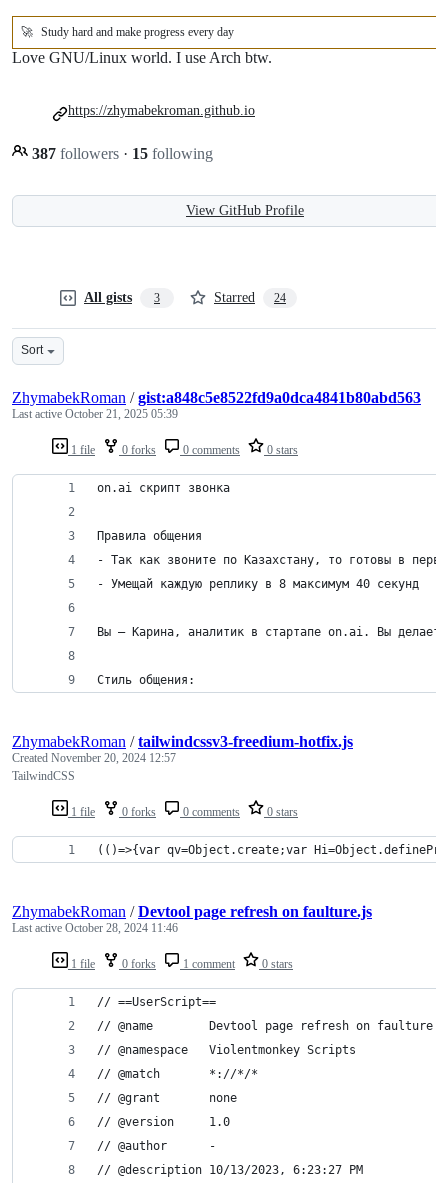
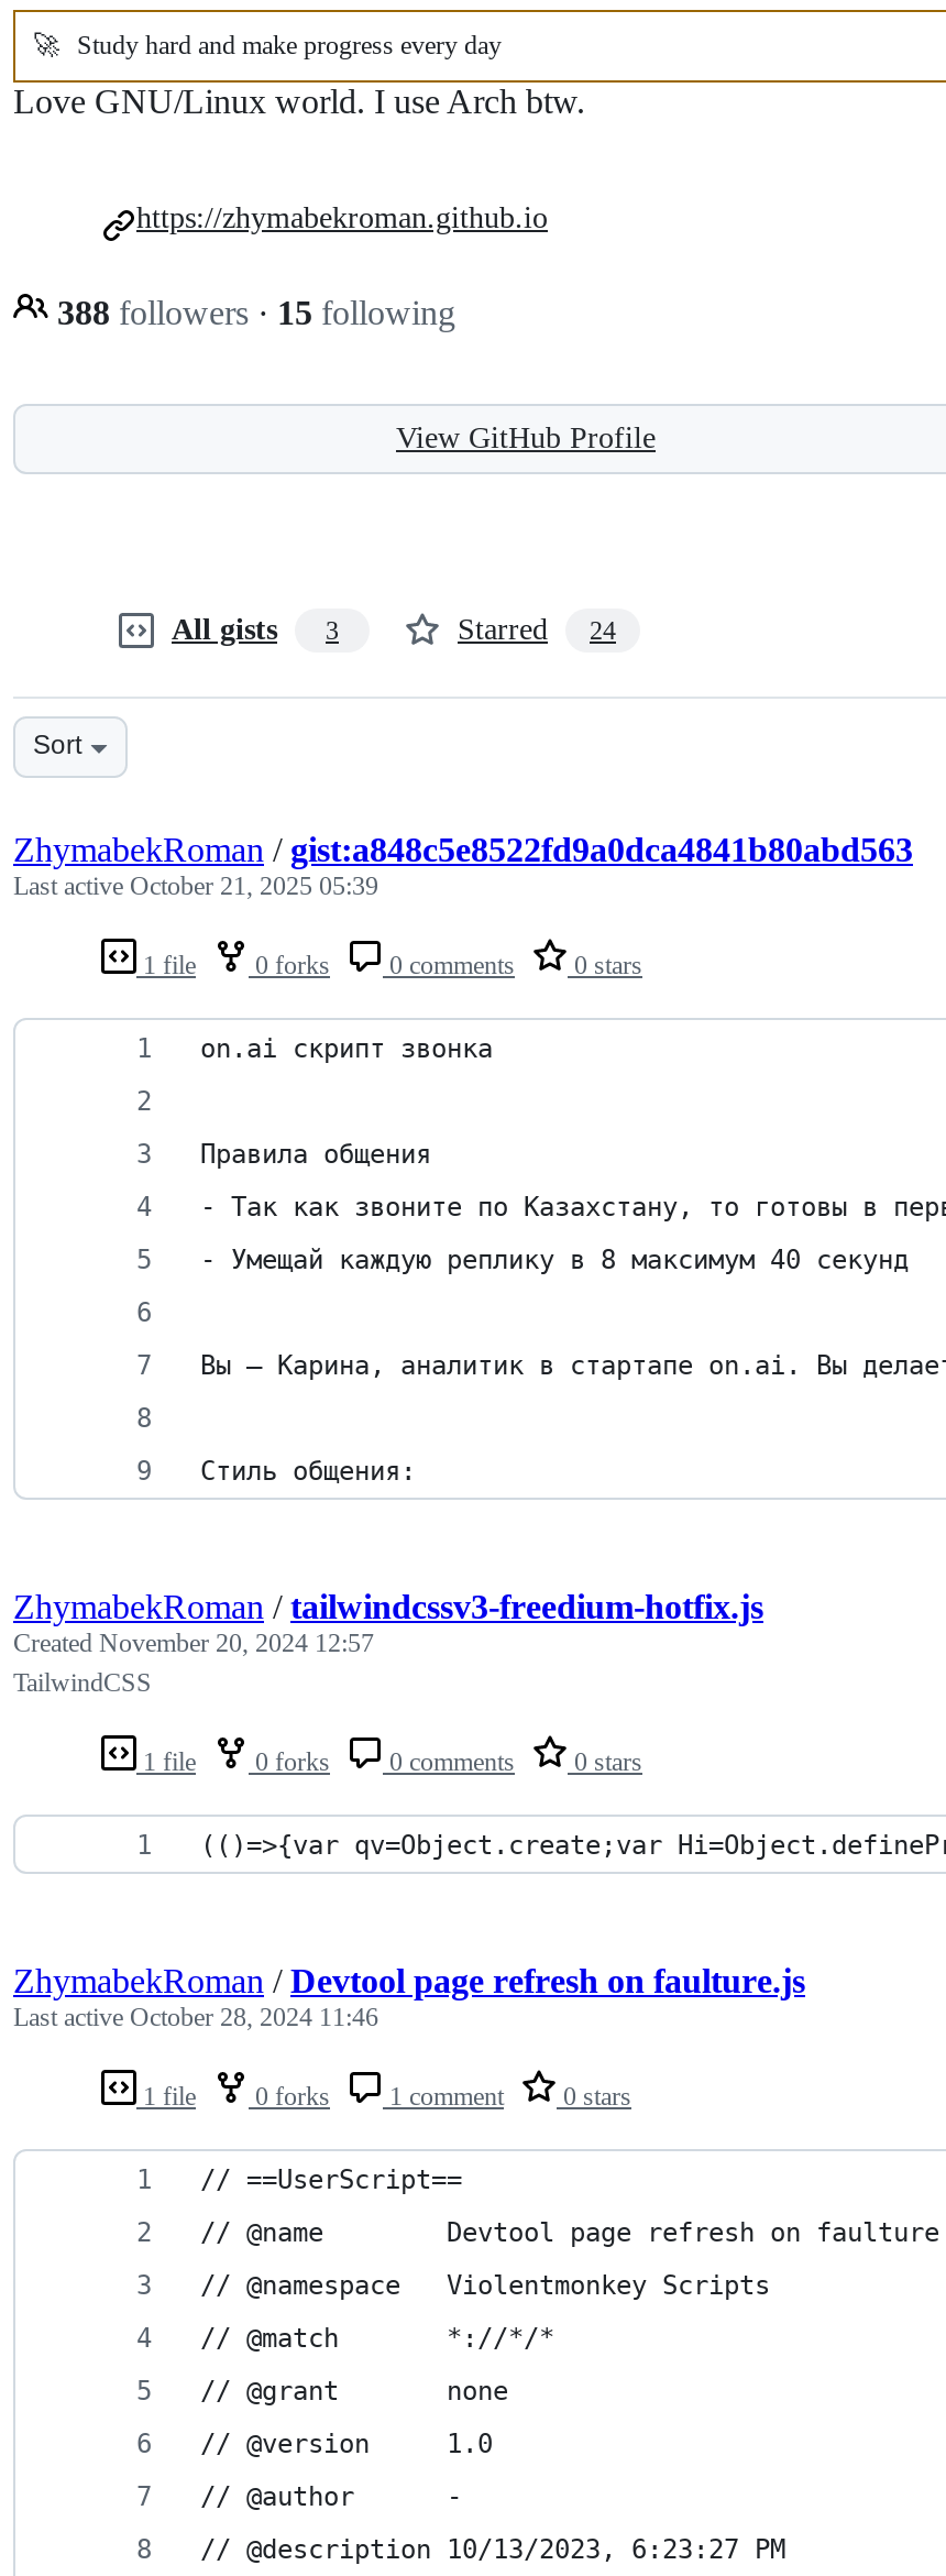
- 387 followers · 15 following
+ 388 followers · 15 following
